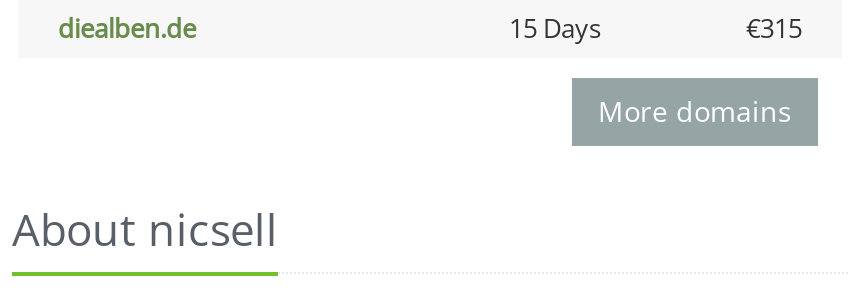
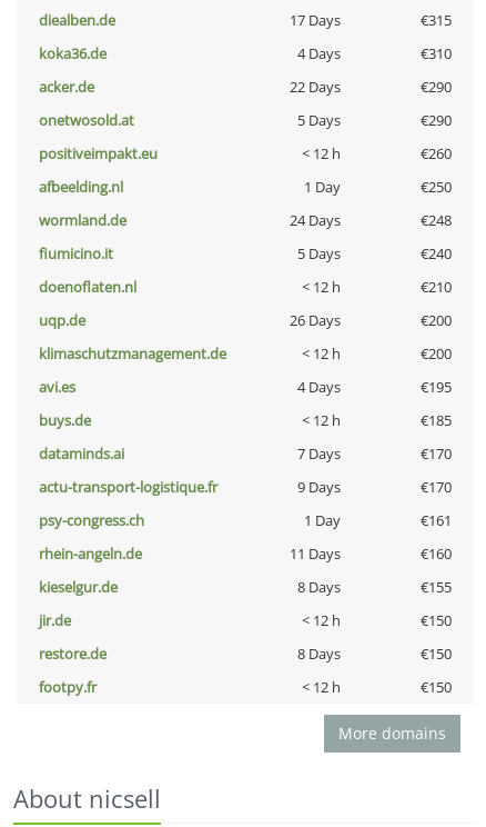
- 15 Days
+ 17 Days

+ koka36.de
+ 4 Days
+ €310
+ acker.de
+ 22 Days
+ €290
+ onetwosold.at
+ 5 Days
+ €290
+ positiveimpakt.eu
+ < 12 h
+ €260
+ afbeelding.nl
+ 1 Day
+ €250
+ wormland.de
+ 24 Days
+ €248
+ fiumicino.it
+ 5 Days
+ €240
+ doenoflaten.nl
+ < 12 h
+ €210
+ uqp.de
+ 26 Days
+ €200
+ klimaschutzmanagement.de
+ < 12 h
+ €200
+ avi.es
+ 4 Days
+ €195
+ buys.de
+ < 12 h
+ €185
+ dataminds.ai
+ 7 Days
+ €170
+ actu-transport-logistique.fr
+ 9 Days
+ €170
+ psy-congress.ch
+ 1 Day
+ €161
+ rhein-angeln.de
+ 11 Days
+ €160
+ kieselgur.de
+ 8 Days
+ €155
+ jir.de
+ < 12 h
+ €150
+ restore.de
+ 8 Days
+ €150
+ footpy.fr
+ < 12 h
+ €150
